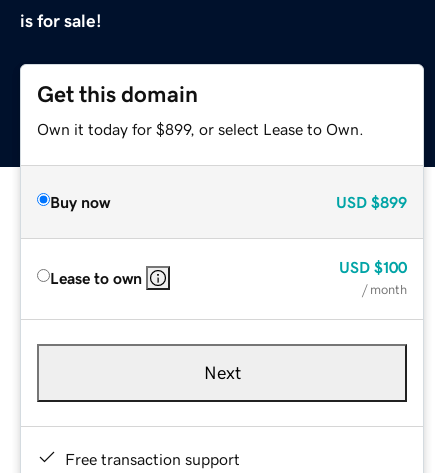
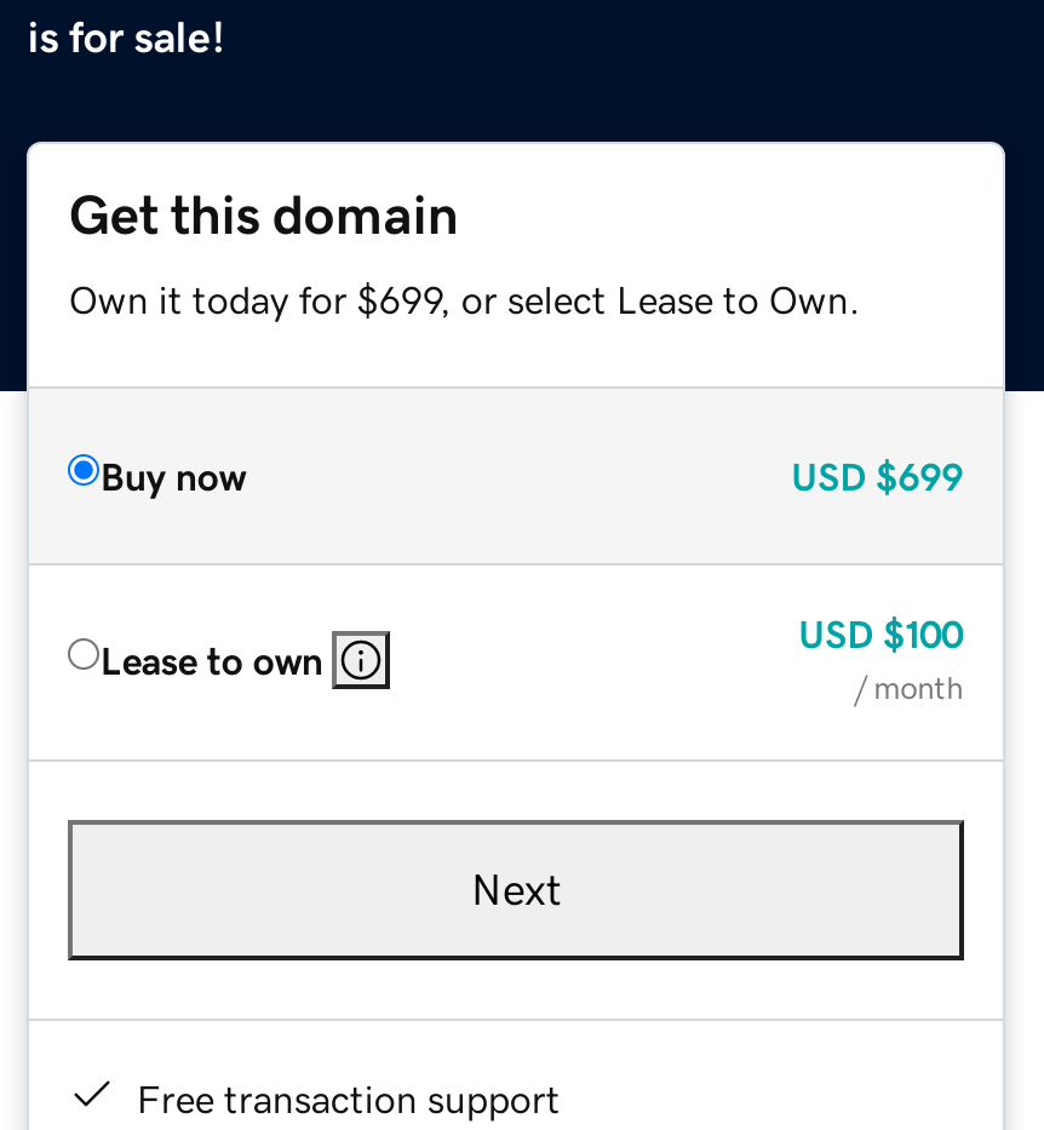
- Own it today for $899, or select Lease to Own.
+ Own it today for $699, or select Lease to Own.

- USD $899
+ USD $699
